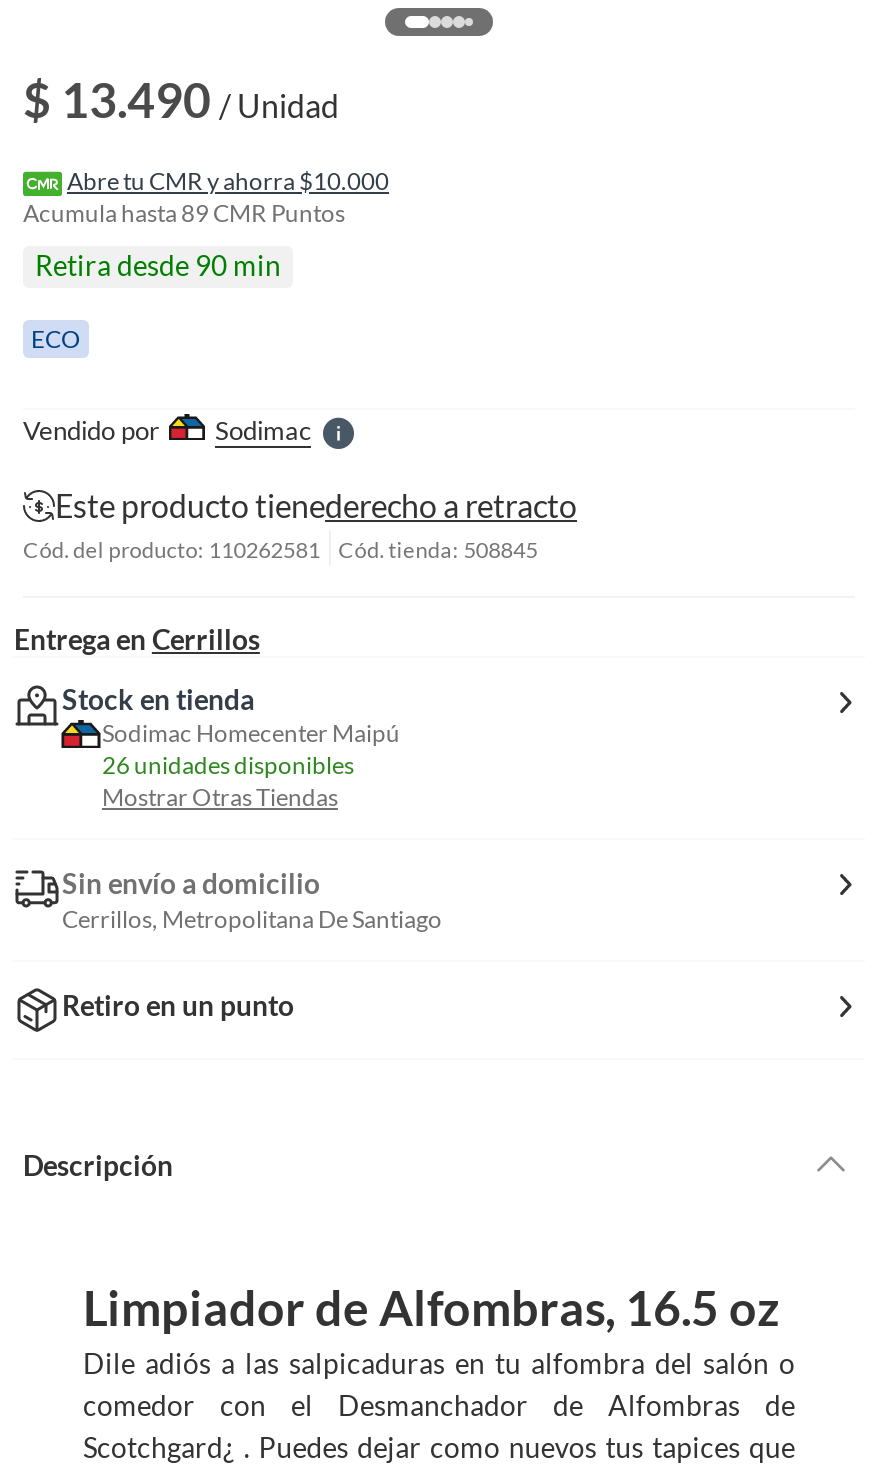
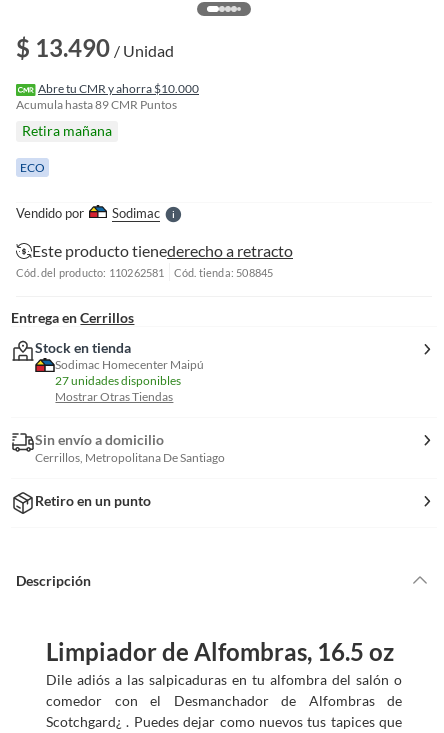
- Retira desde 90 min
+ Retira mañana

- 26 unidades disponibles
+ 27 unidades disponibles
